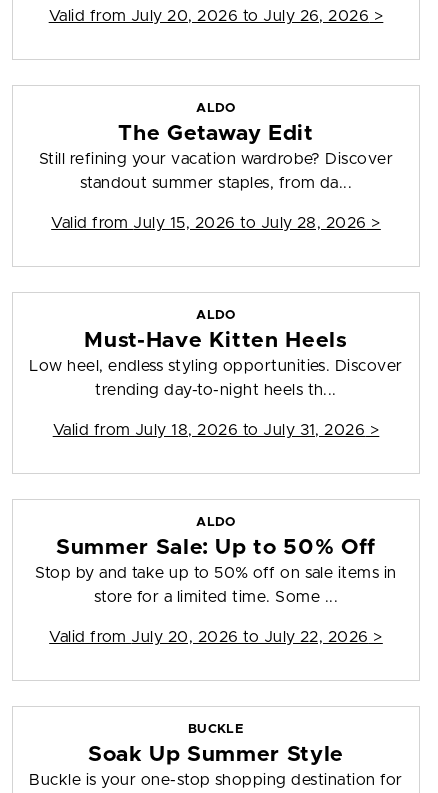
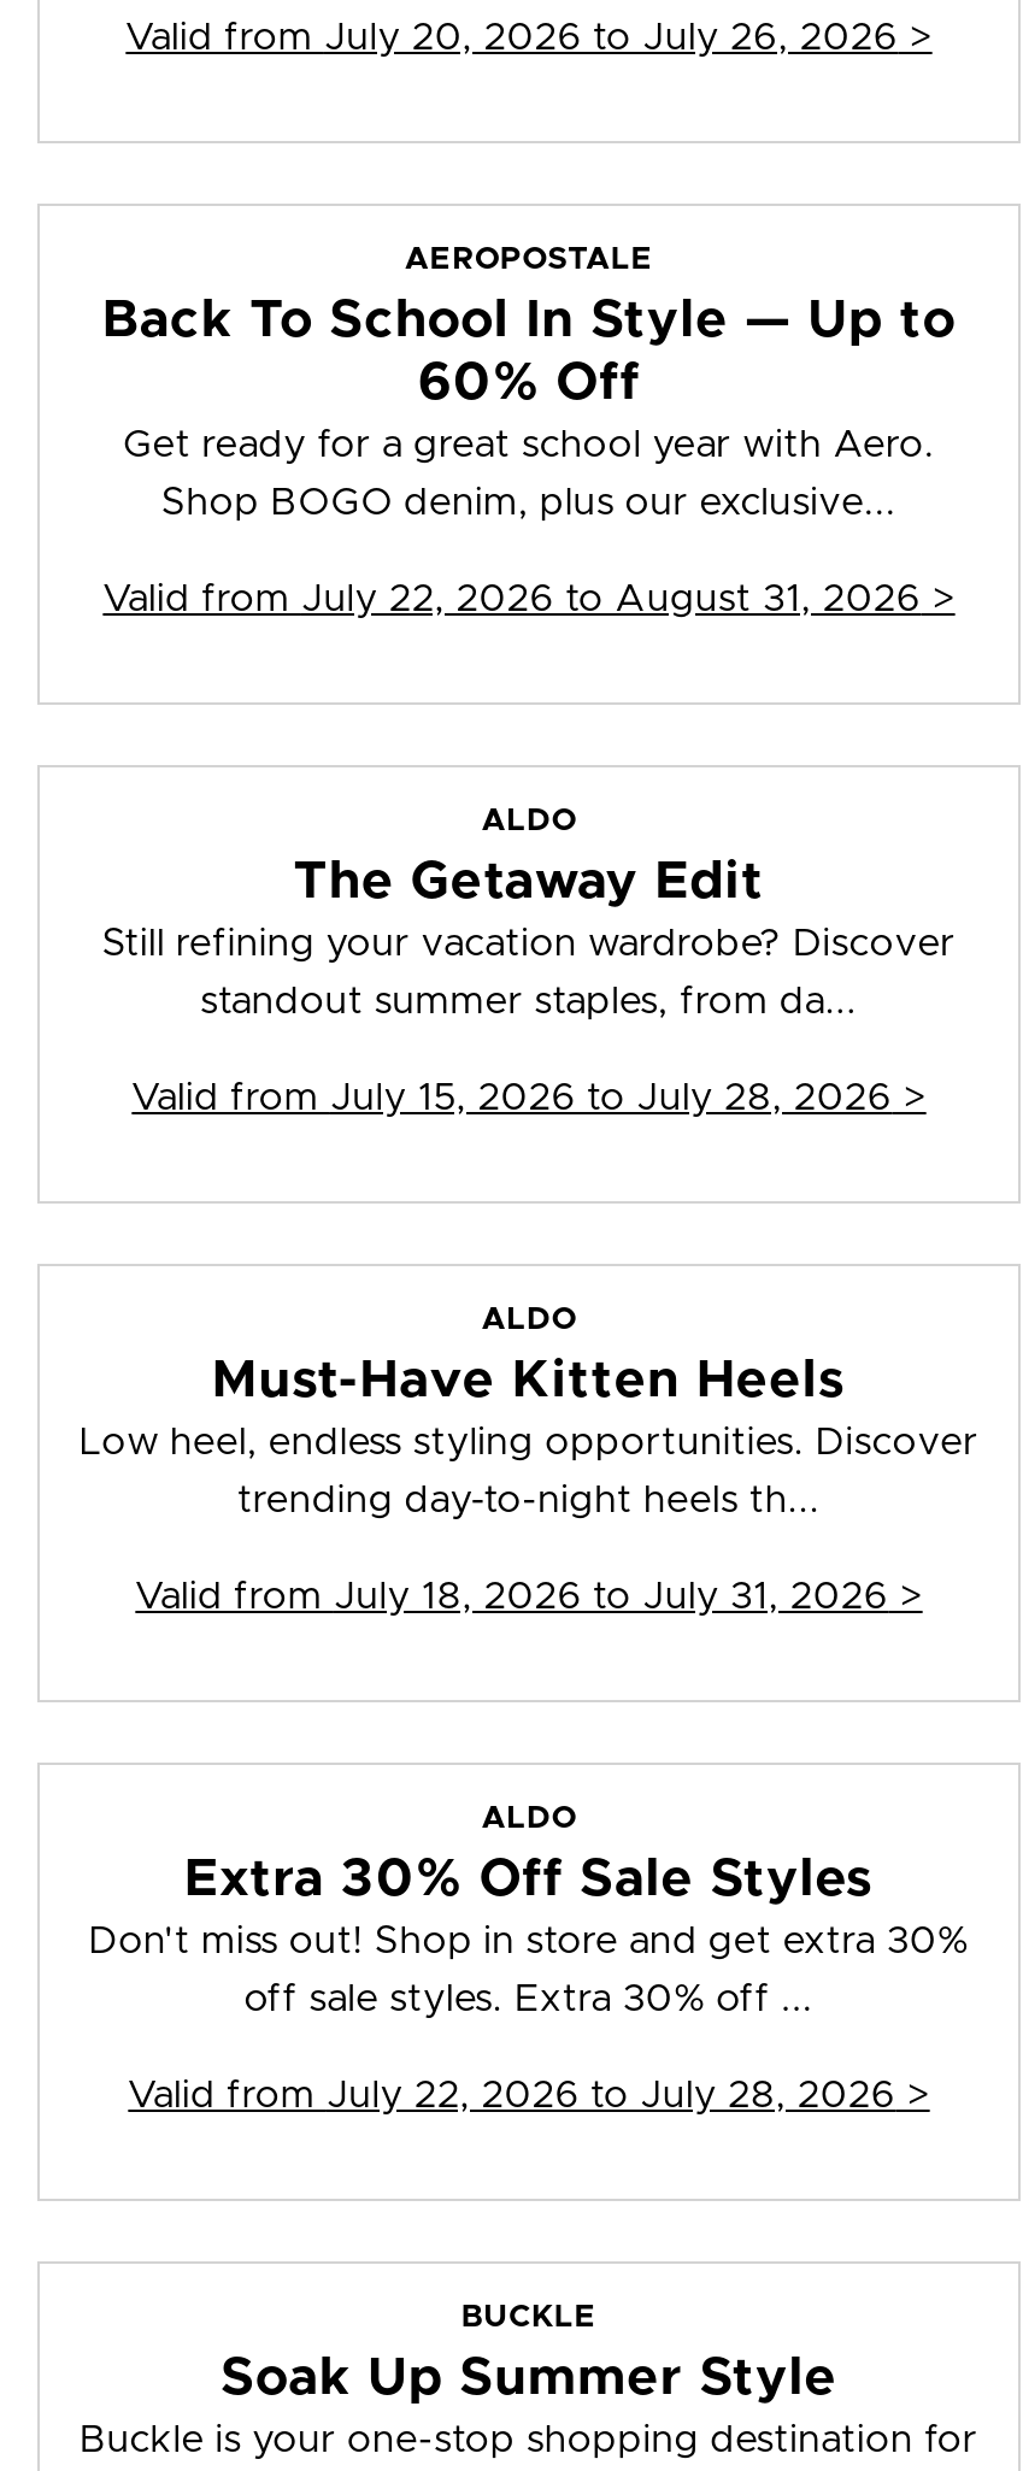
+ AEROPOSTALE
+ Back To School In Style — Up to
+ 60% Off
+ Get ready for a great school year with Aero.
+ Shop BOGO denim, plus our exclusive...
+ Valid from July 22, 2026 to August 31, 2026 >

- Summer Sale: Up to 50% Off
- Stop by and take up to 50% off on sale items in
+ Extra 30% Off Sale Styles
+ Don't miss out! Shop in store and get extra 30%

- store for a limited time. Some ...
+ off sale styles. Extra 30% off ...

- Valid from July 20, 2026 to July 22, 2026 >
+ Valid from July 22, 2026 to July 28, 2026 >
